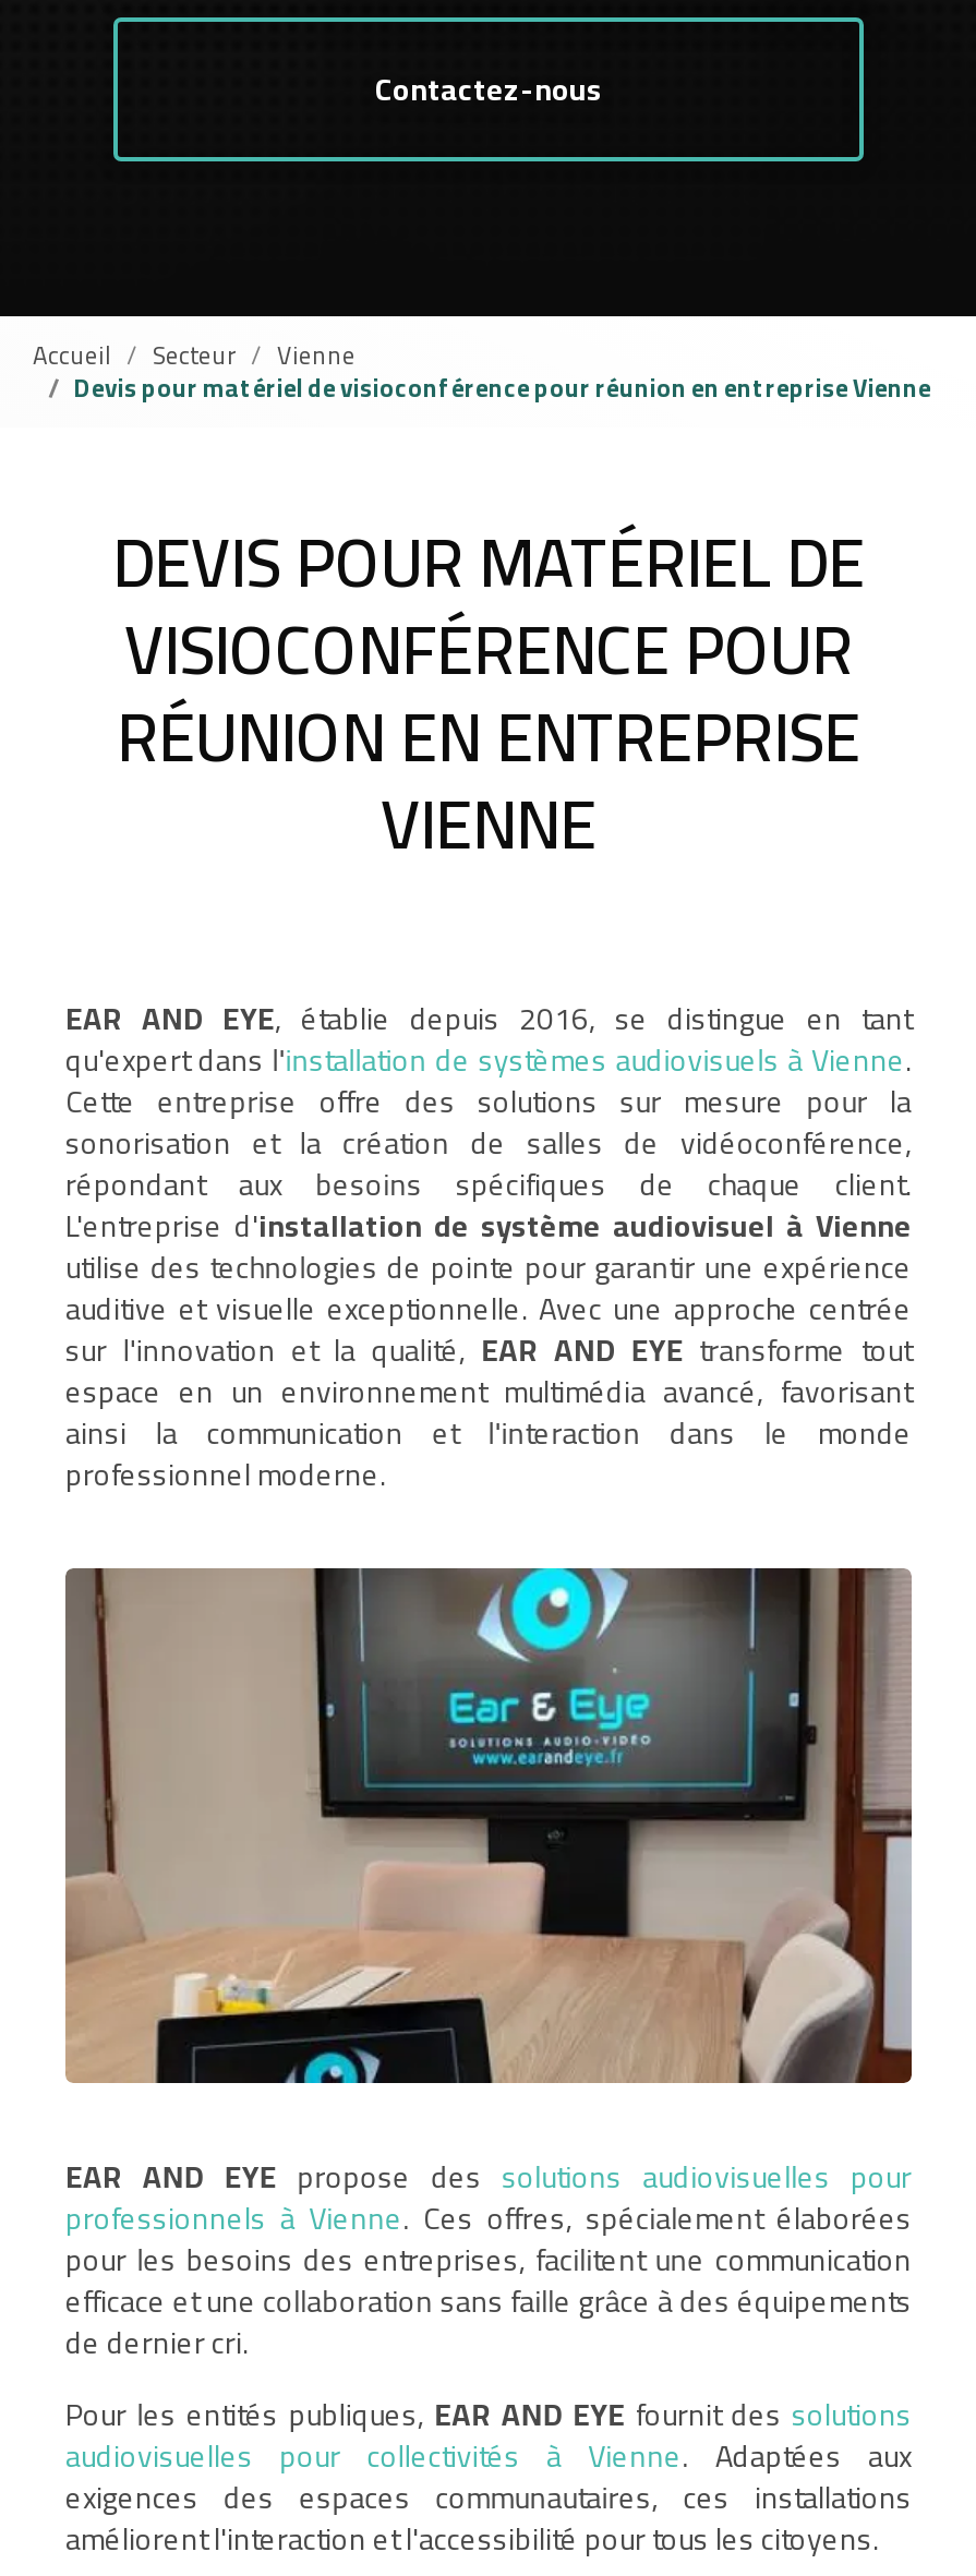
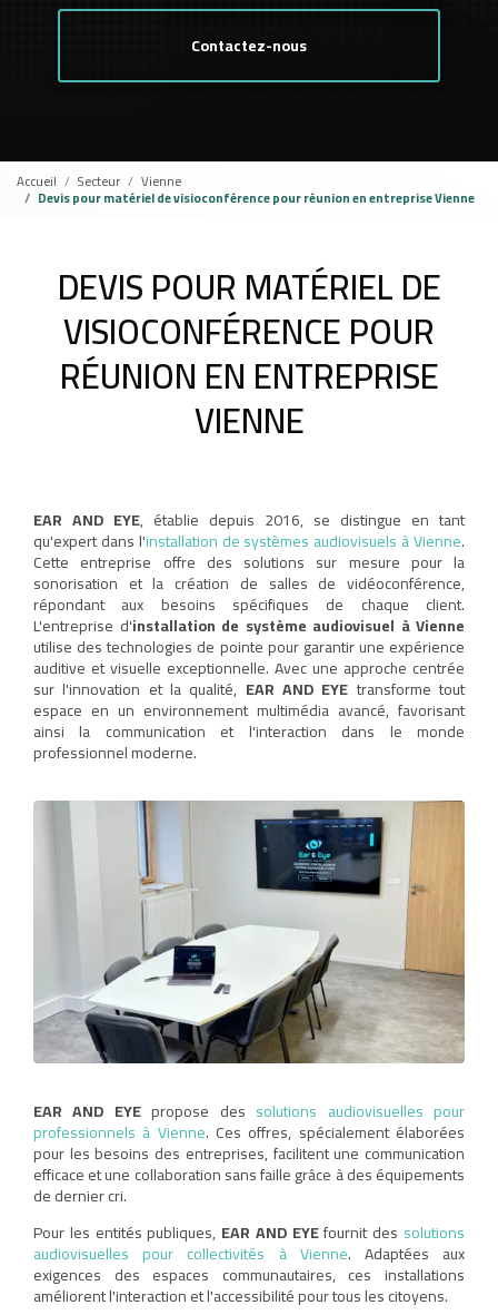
- [image]
+ [image]
